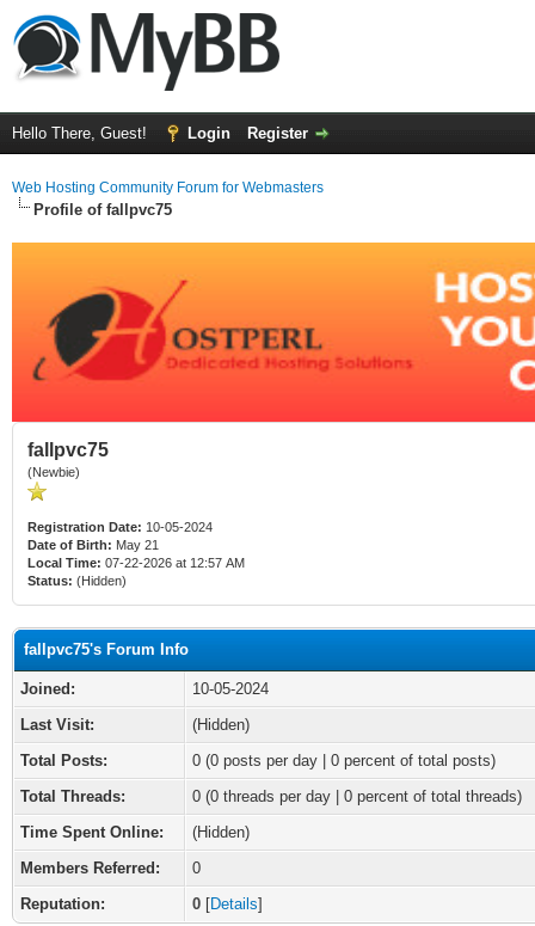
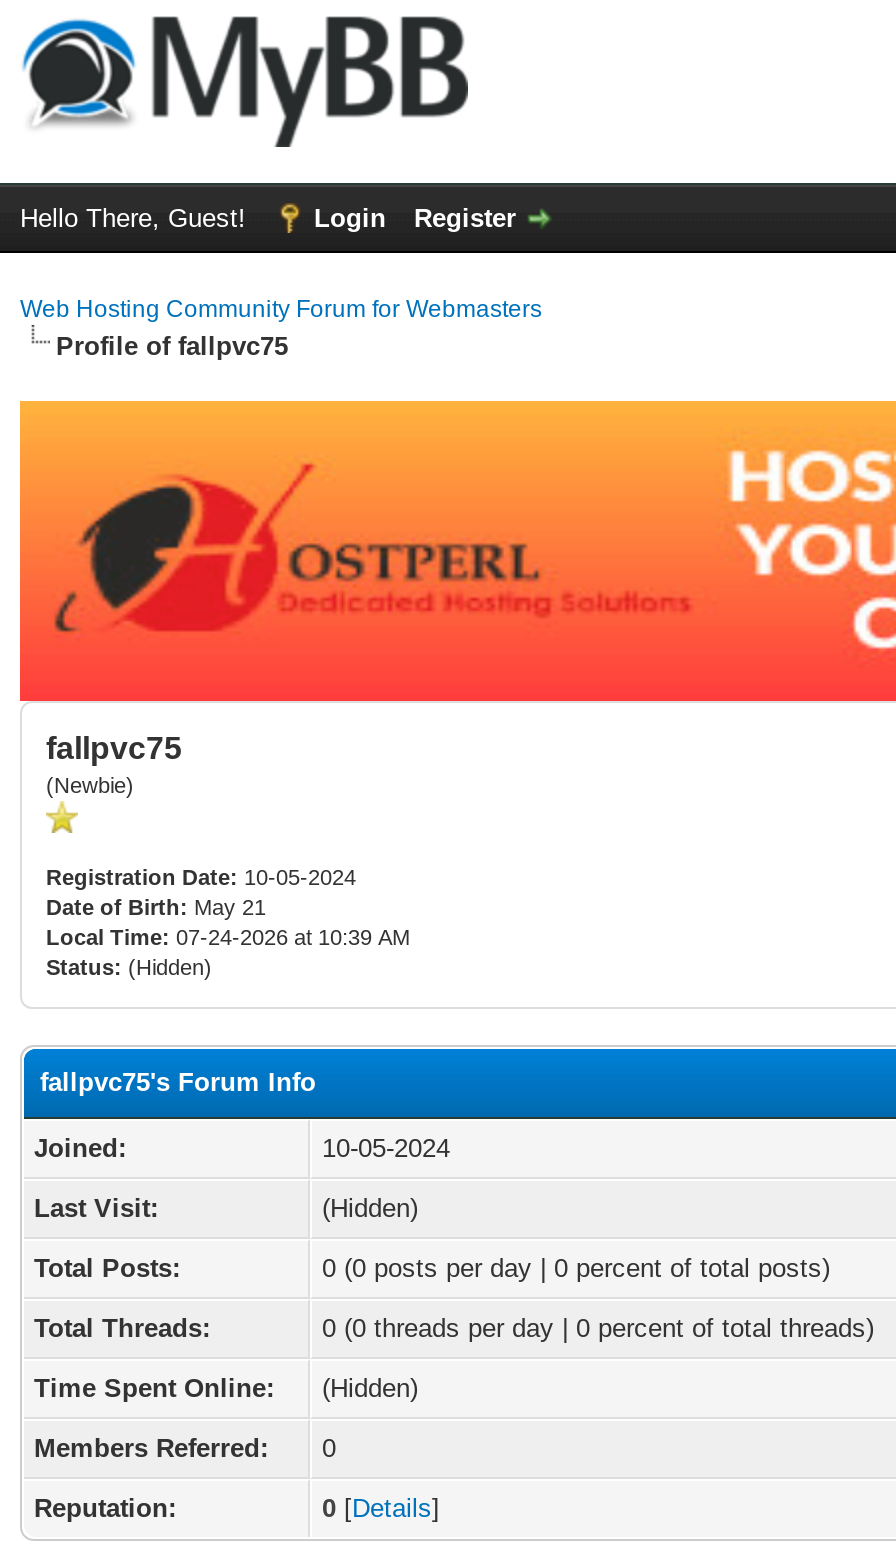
- Local Time: 07-22-2026 at 12:57 AM
+ Local Time: 07-24-2026 at 10:39 AM
